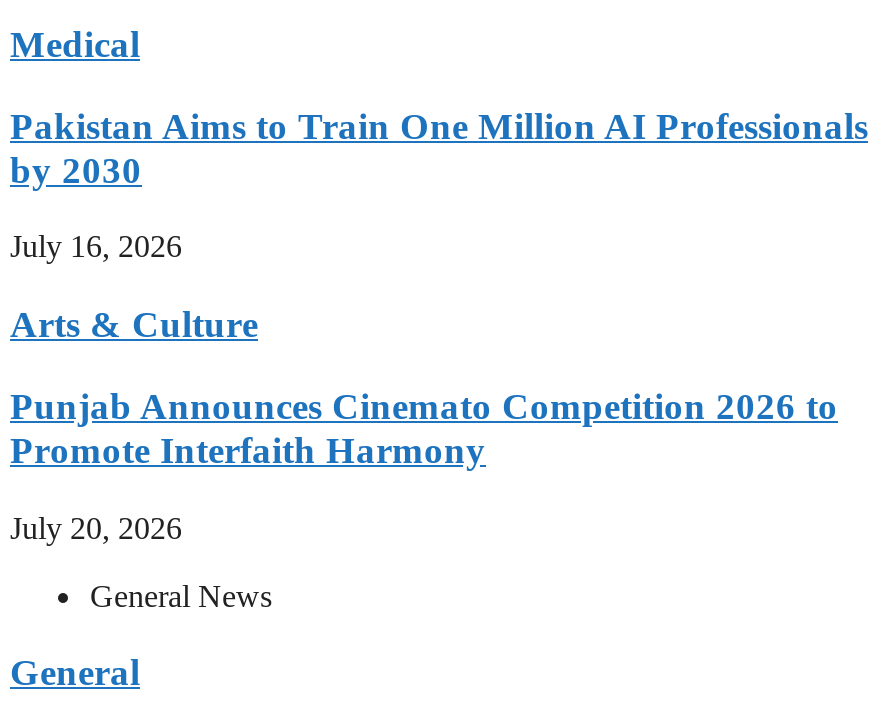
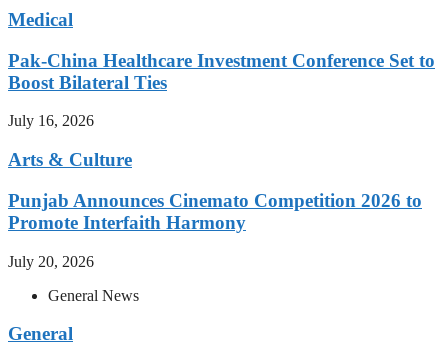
- Pakistan Aims to Train One Million AI Professionals
- by 2030
+ Pak-China Healthcare Investment Conference Set to
+ Boost Bilateral Ties
